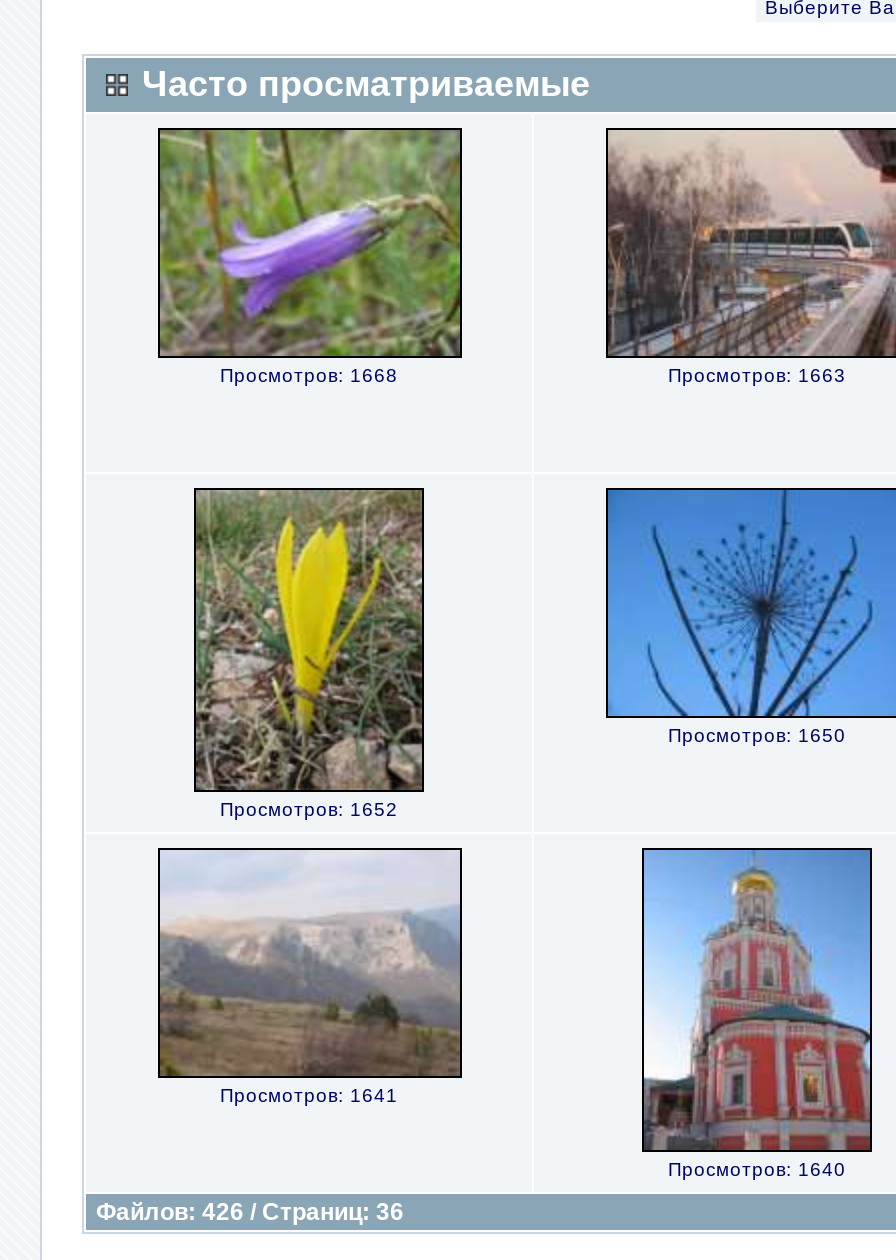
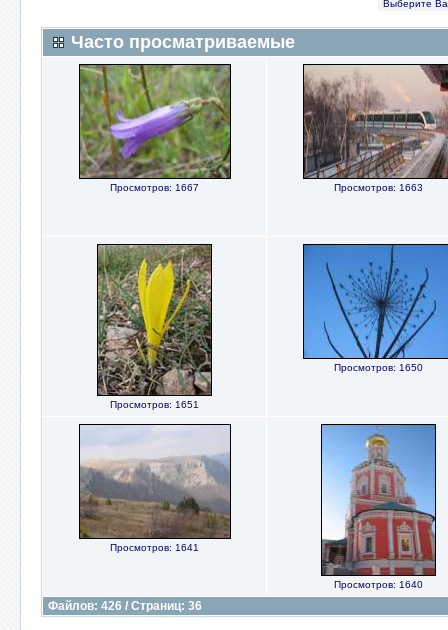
- Просмотров: 1668
+ Просмотров: 1667

- Просмотров: 1652
+ Просмотров: 1651
